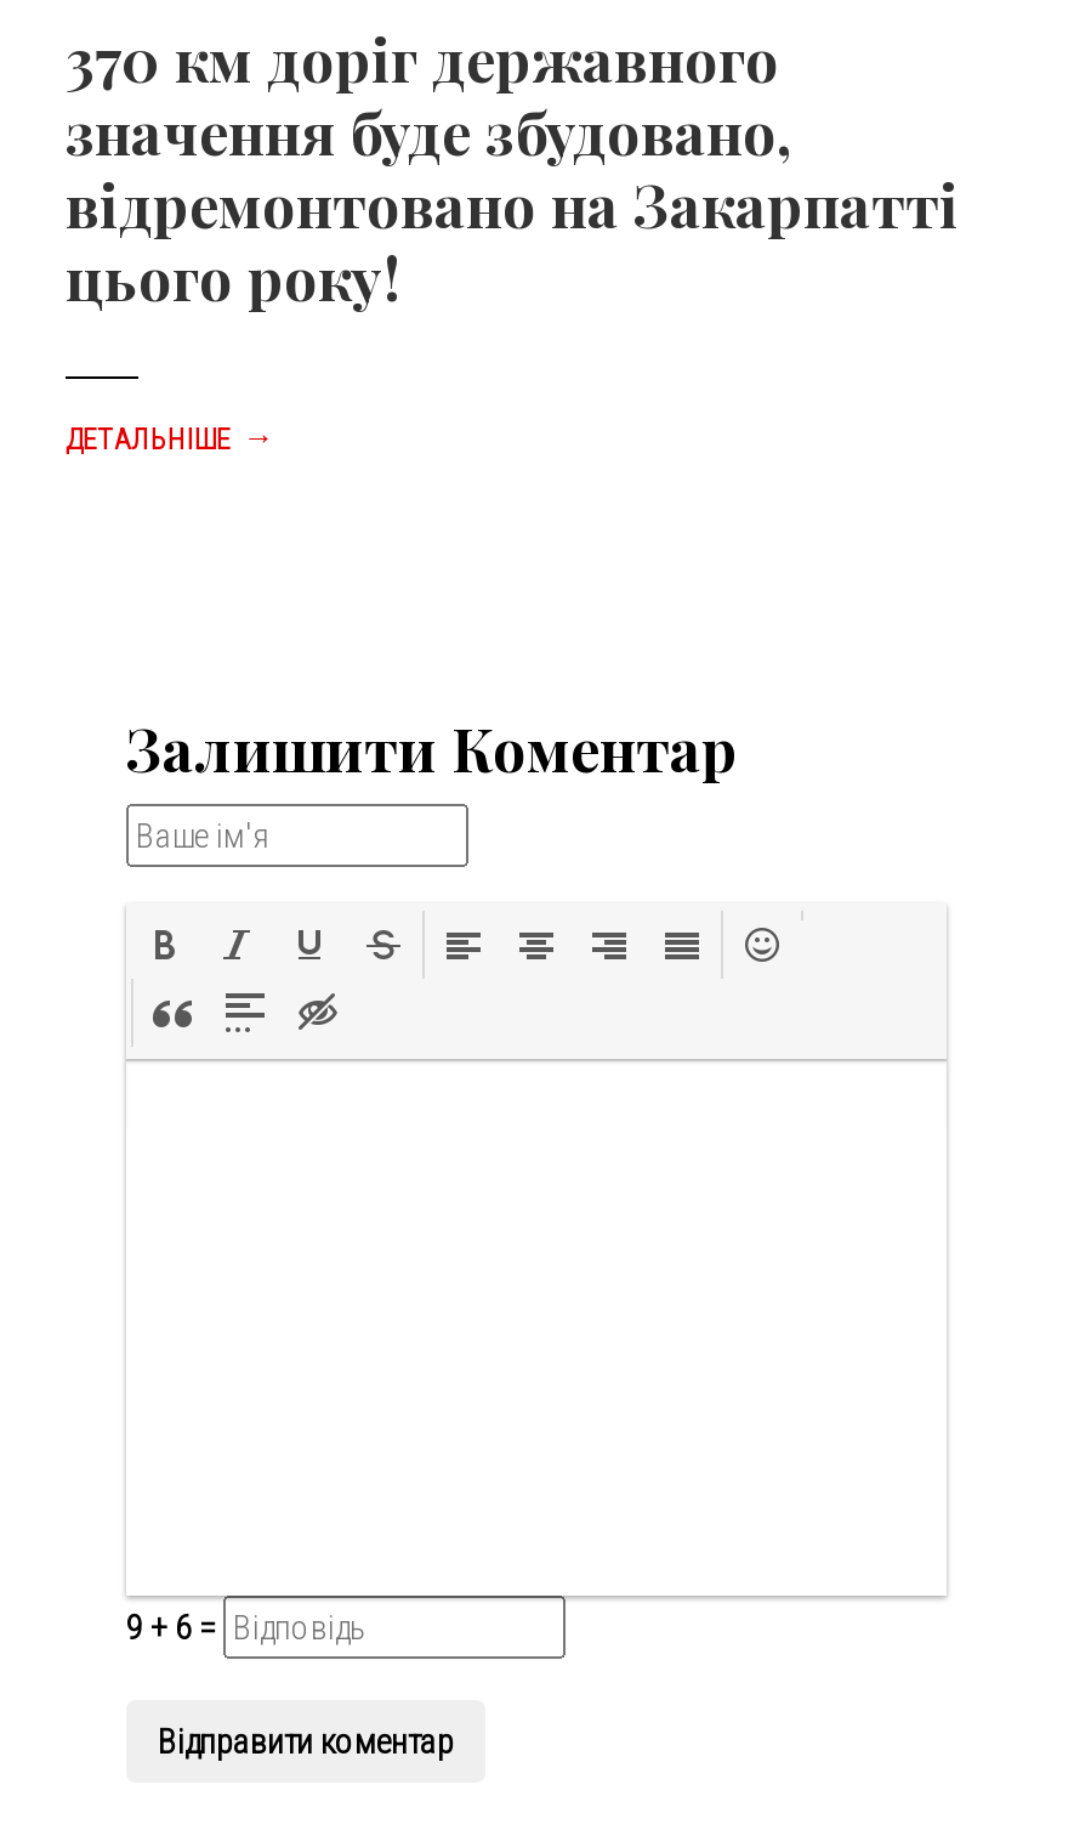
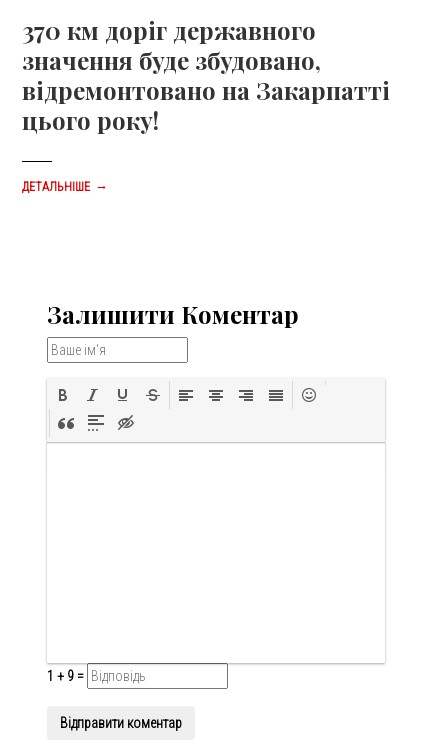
- 9 + 6 =
+ 1 + 9 =
